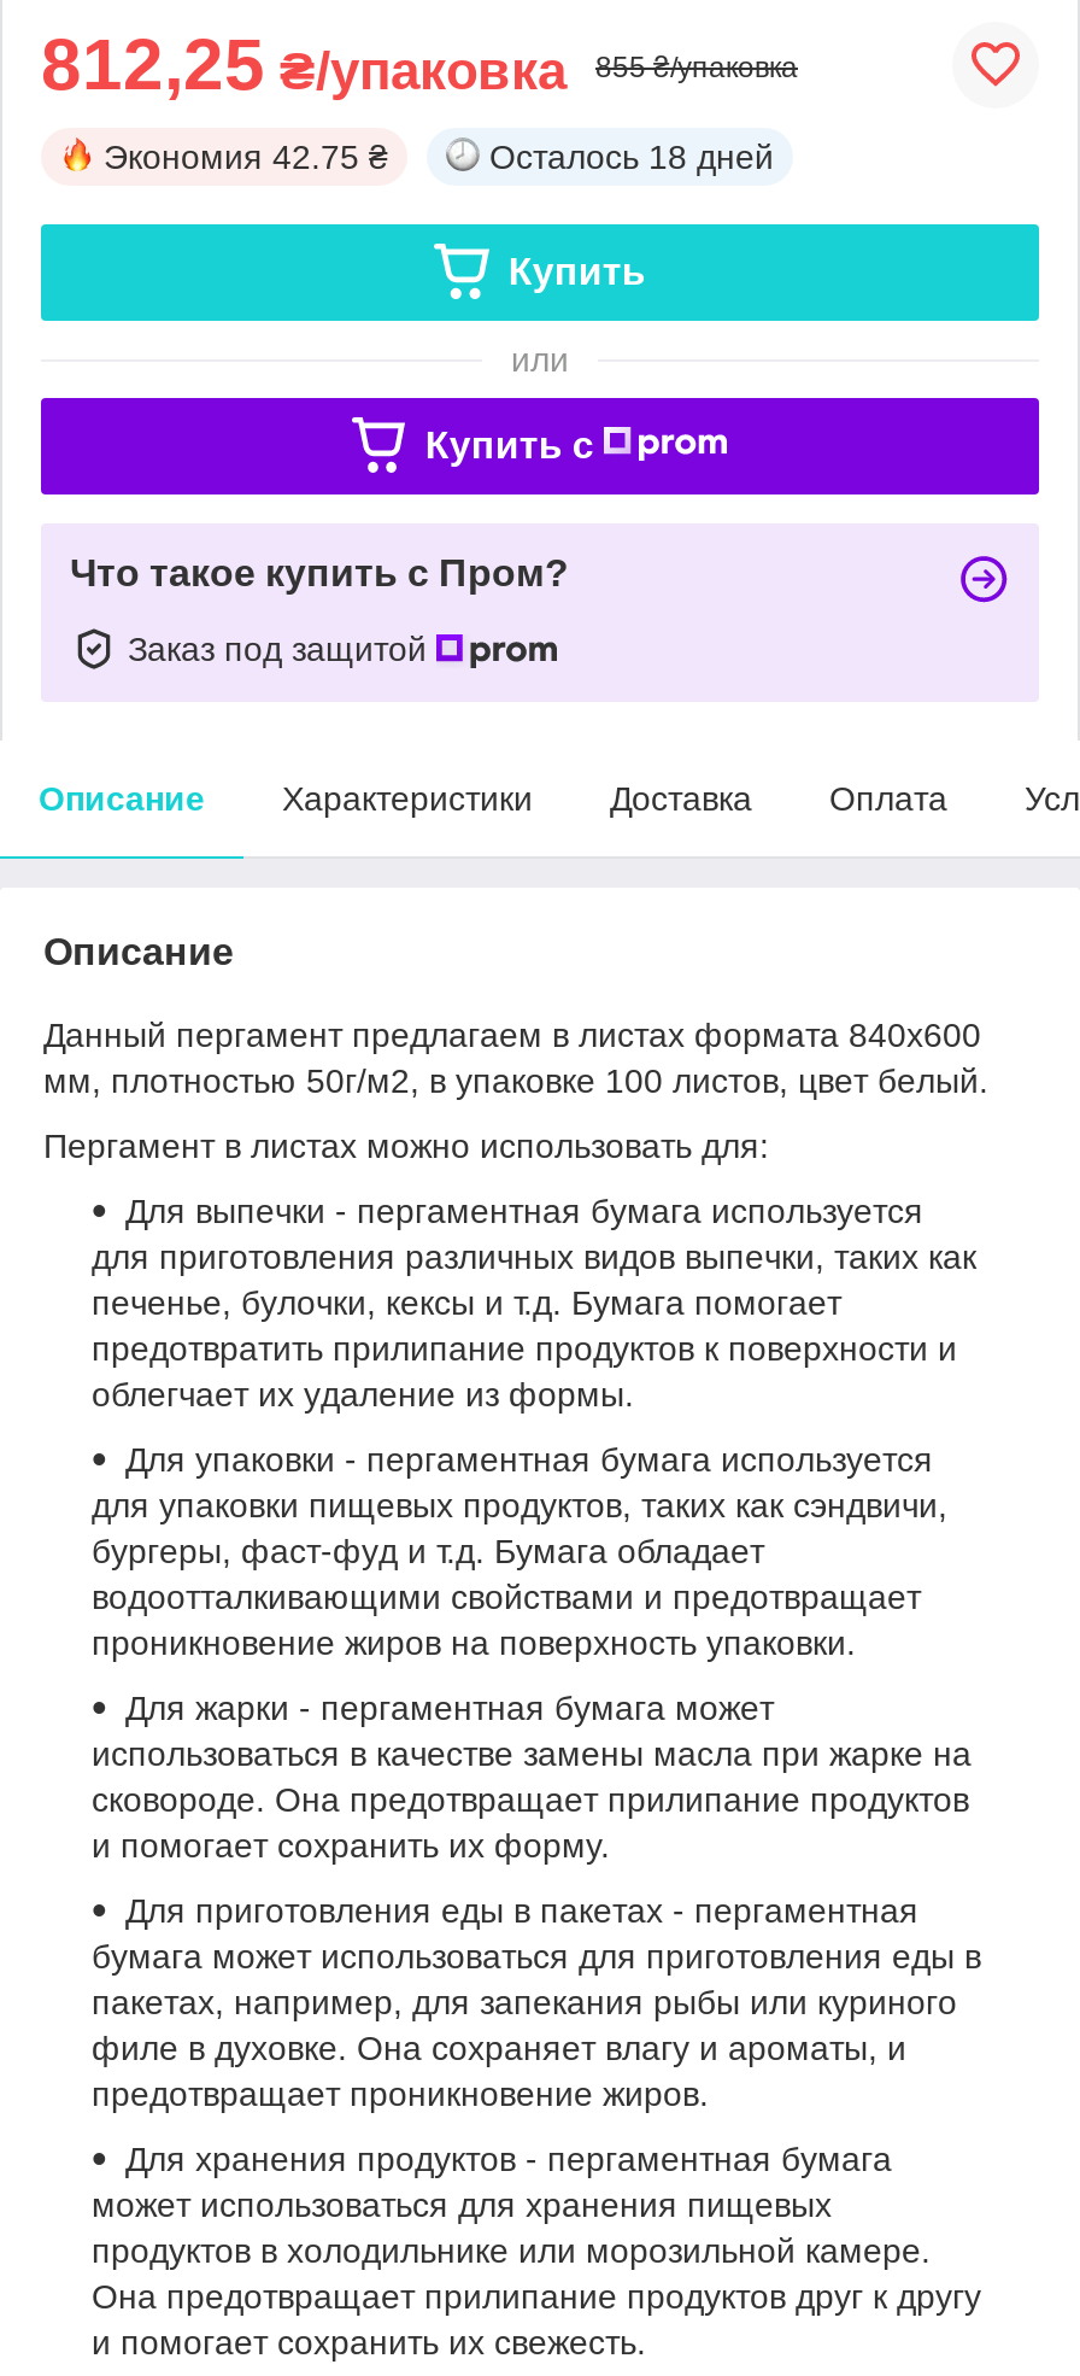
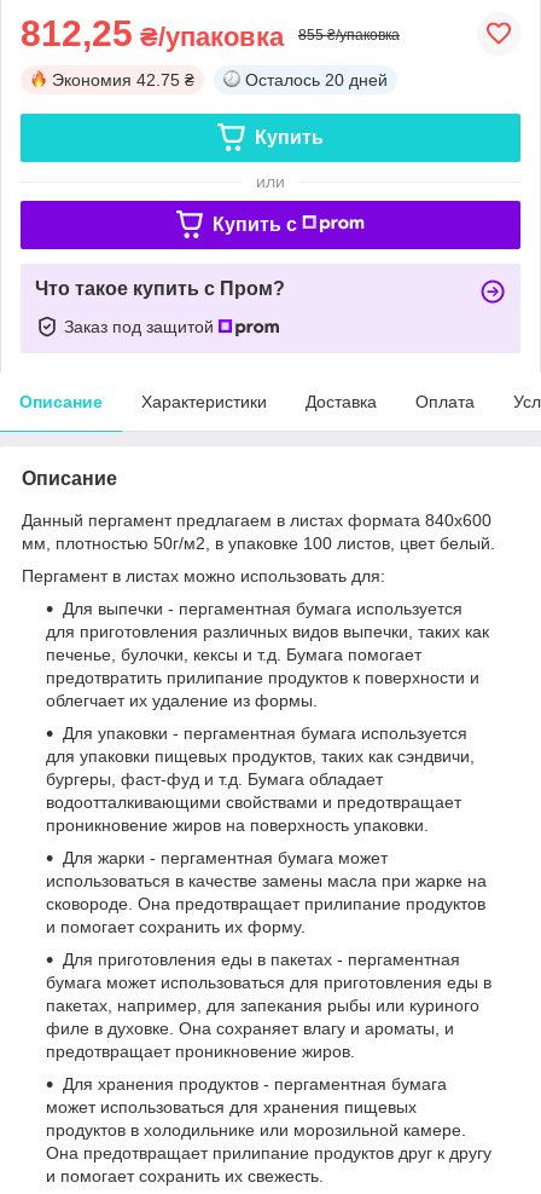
- Осталось 18 дней
+ Осталось 20 дней
